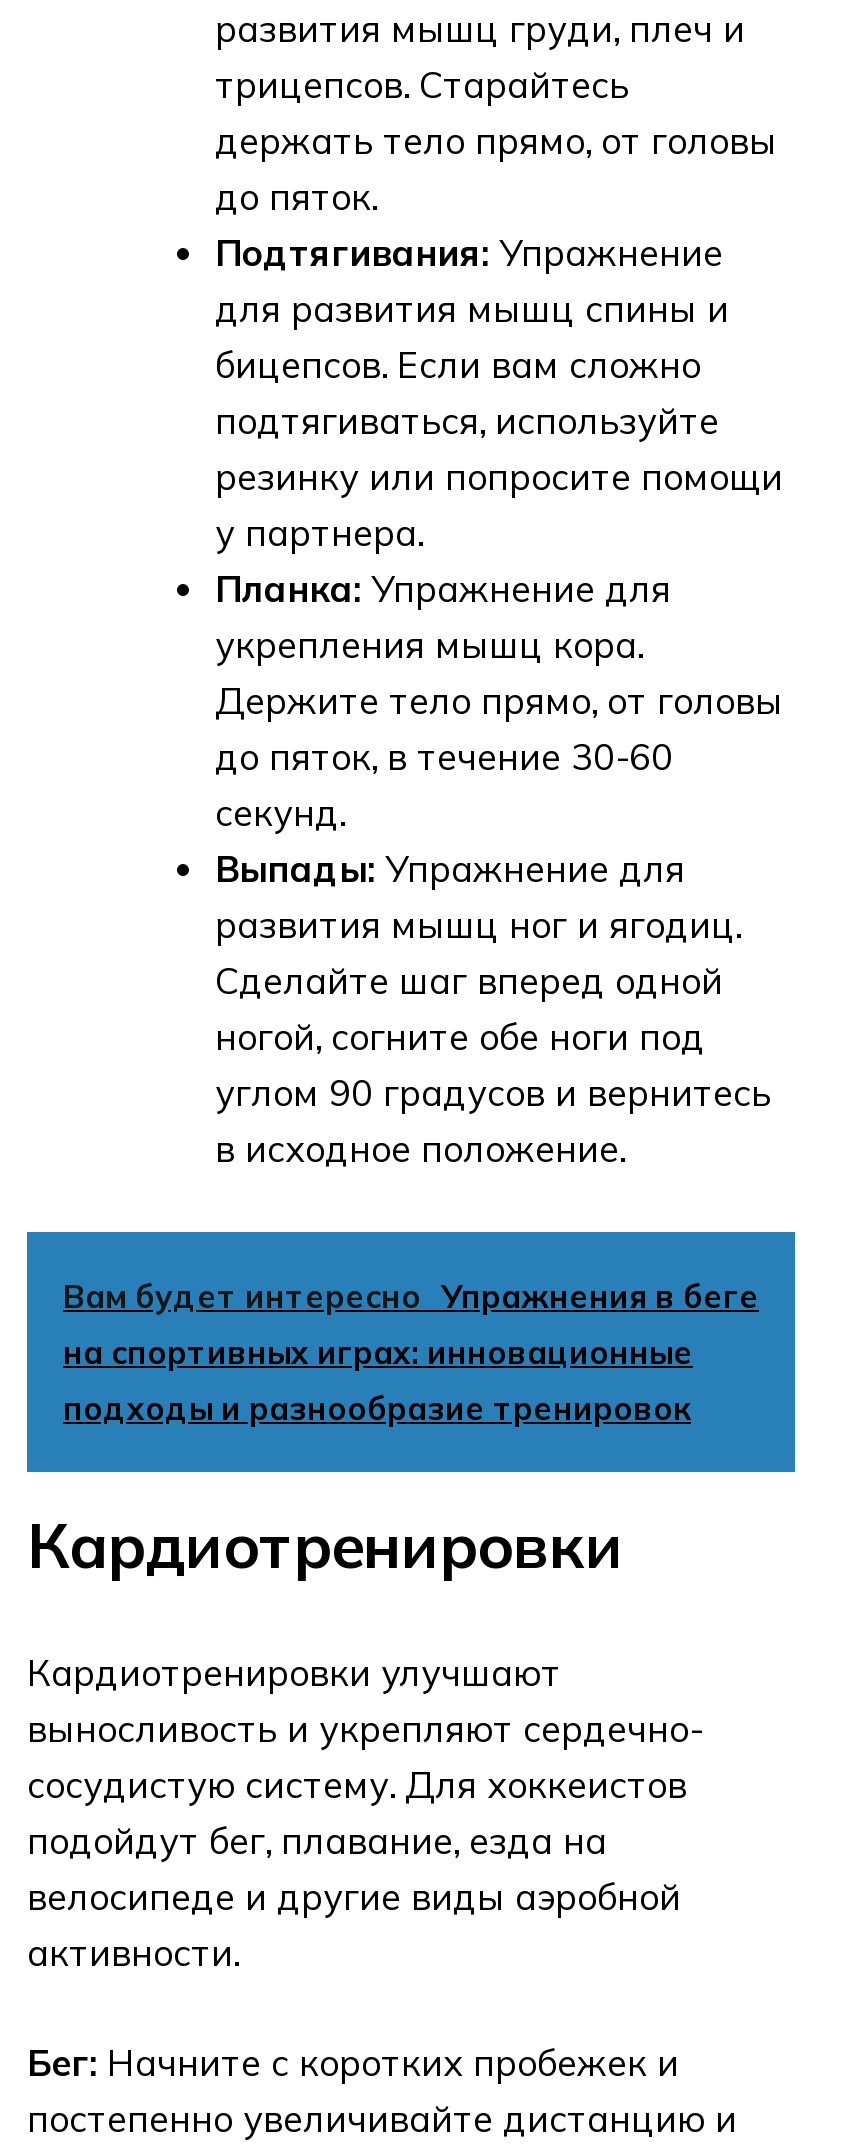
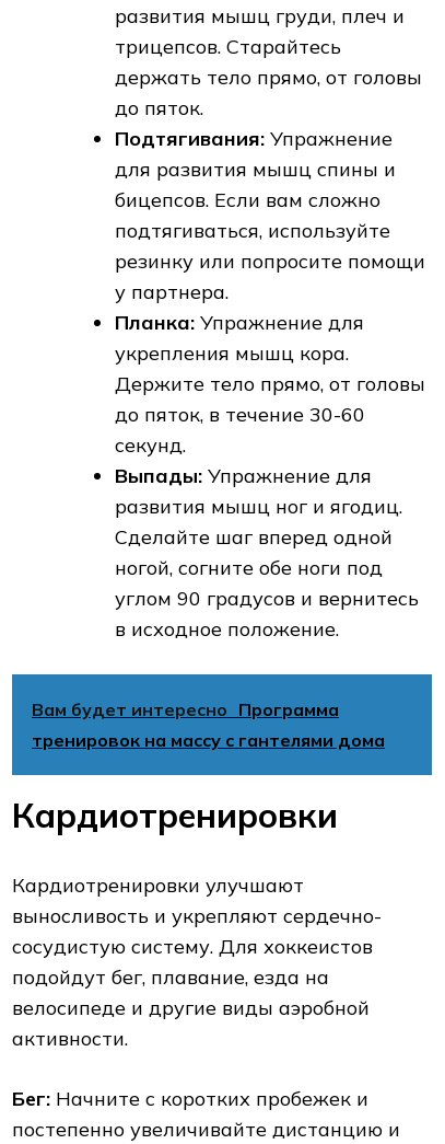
- Вам будет интересно Упражнения в беге
- на спортивных играх: инновационные
- подходы и разнообразие тренировок
+ Вам будет интересно Программа
+ тренировок на массу с гантелями дома
